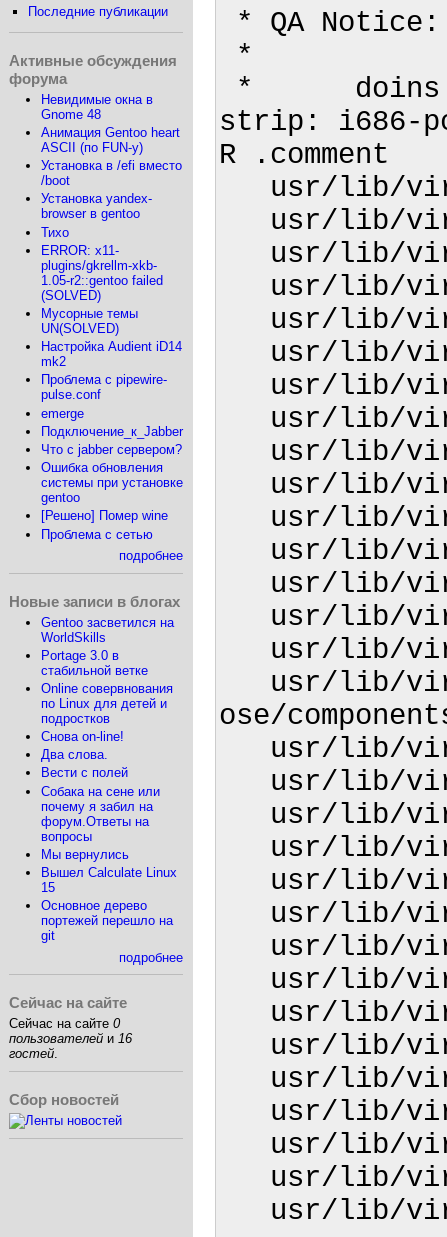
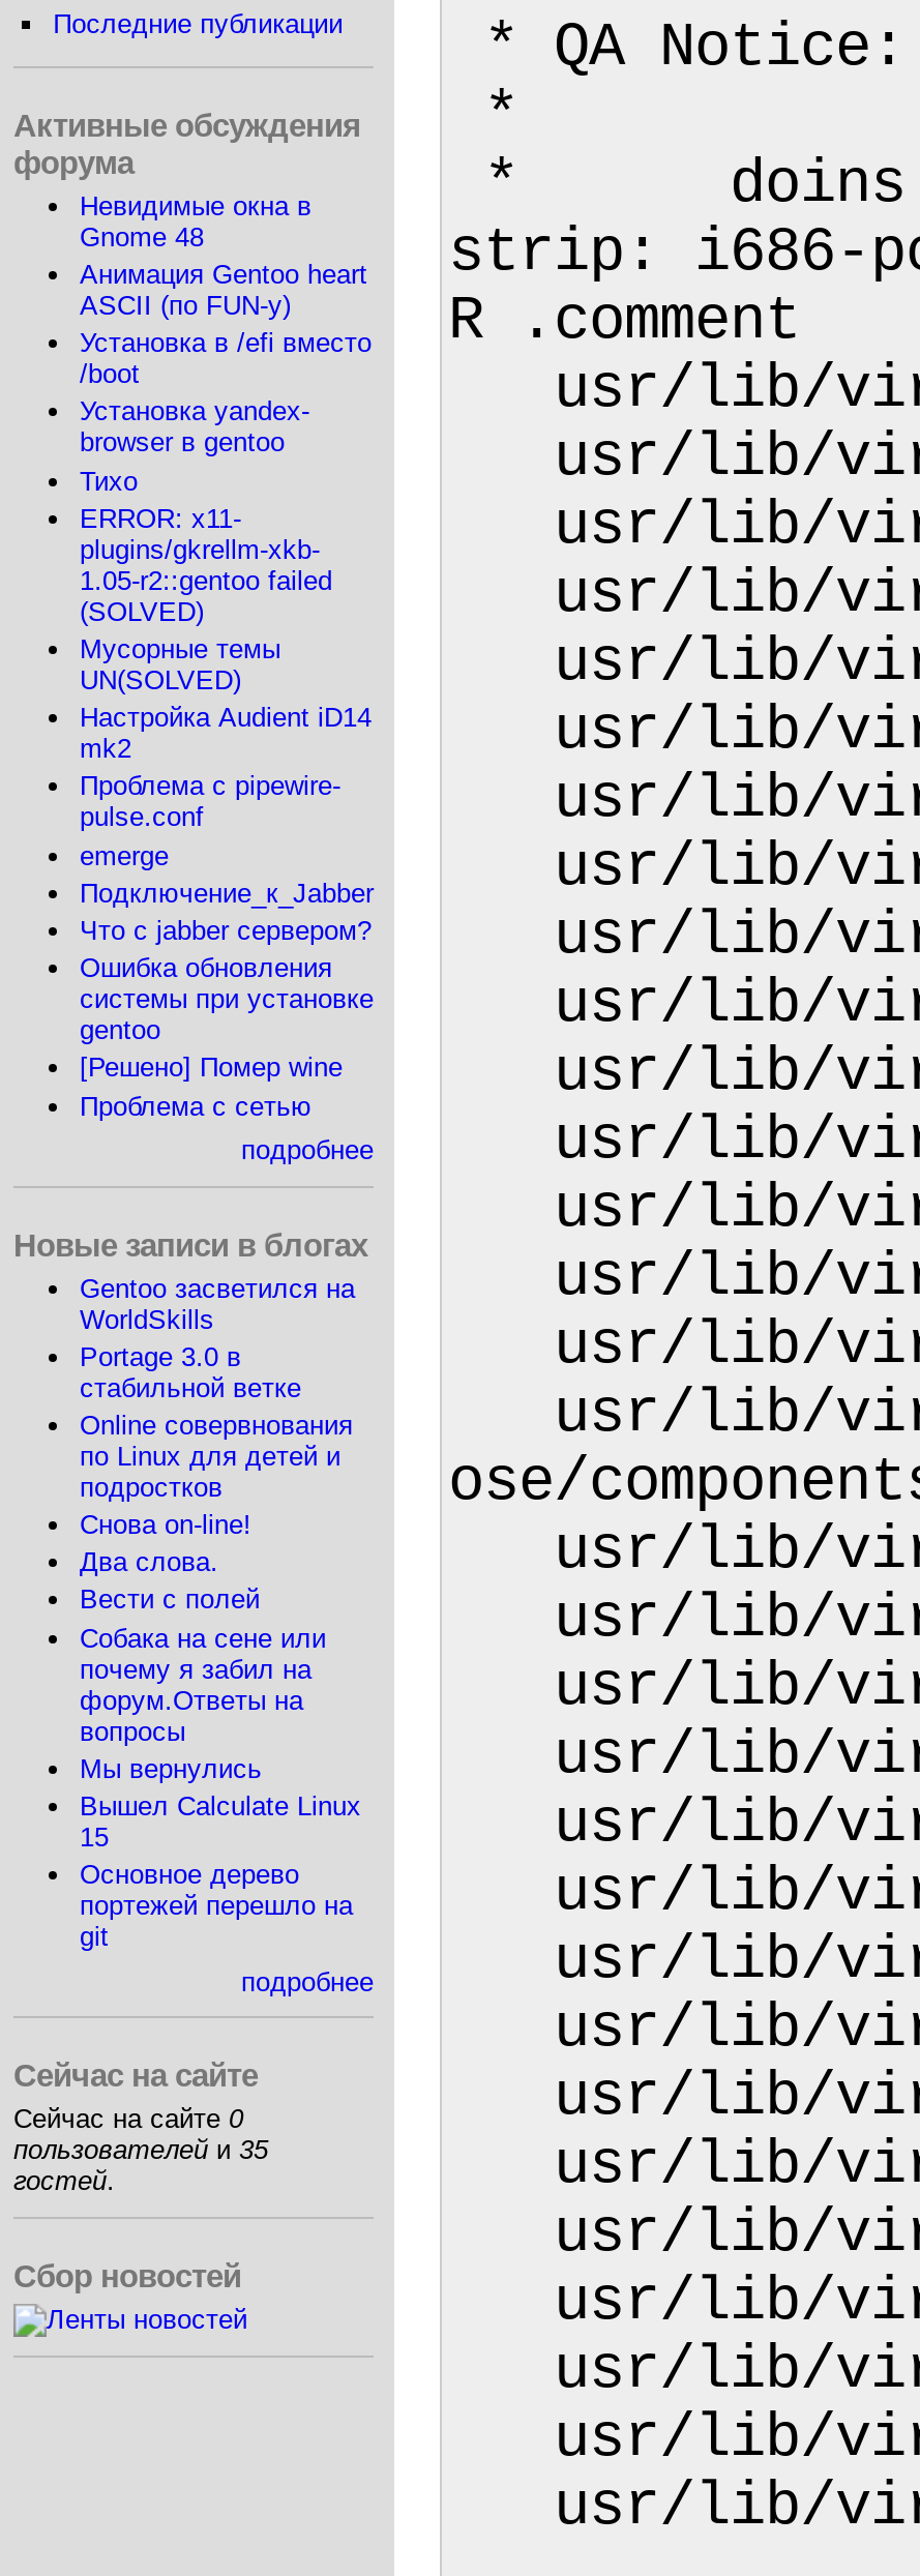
- пользователей и 16
+ пользователей и 35
